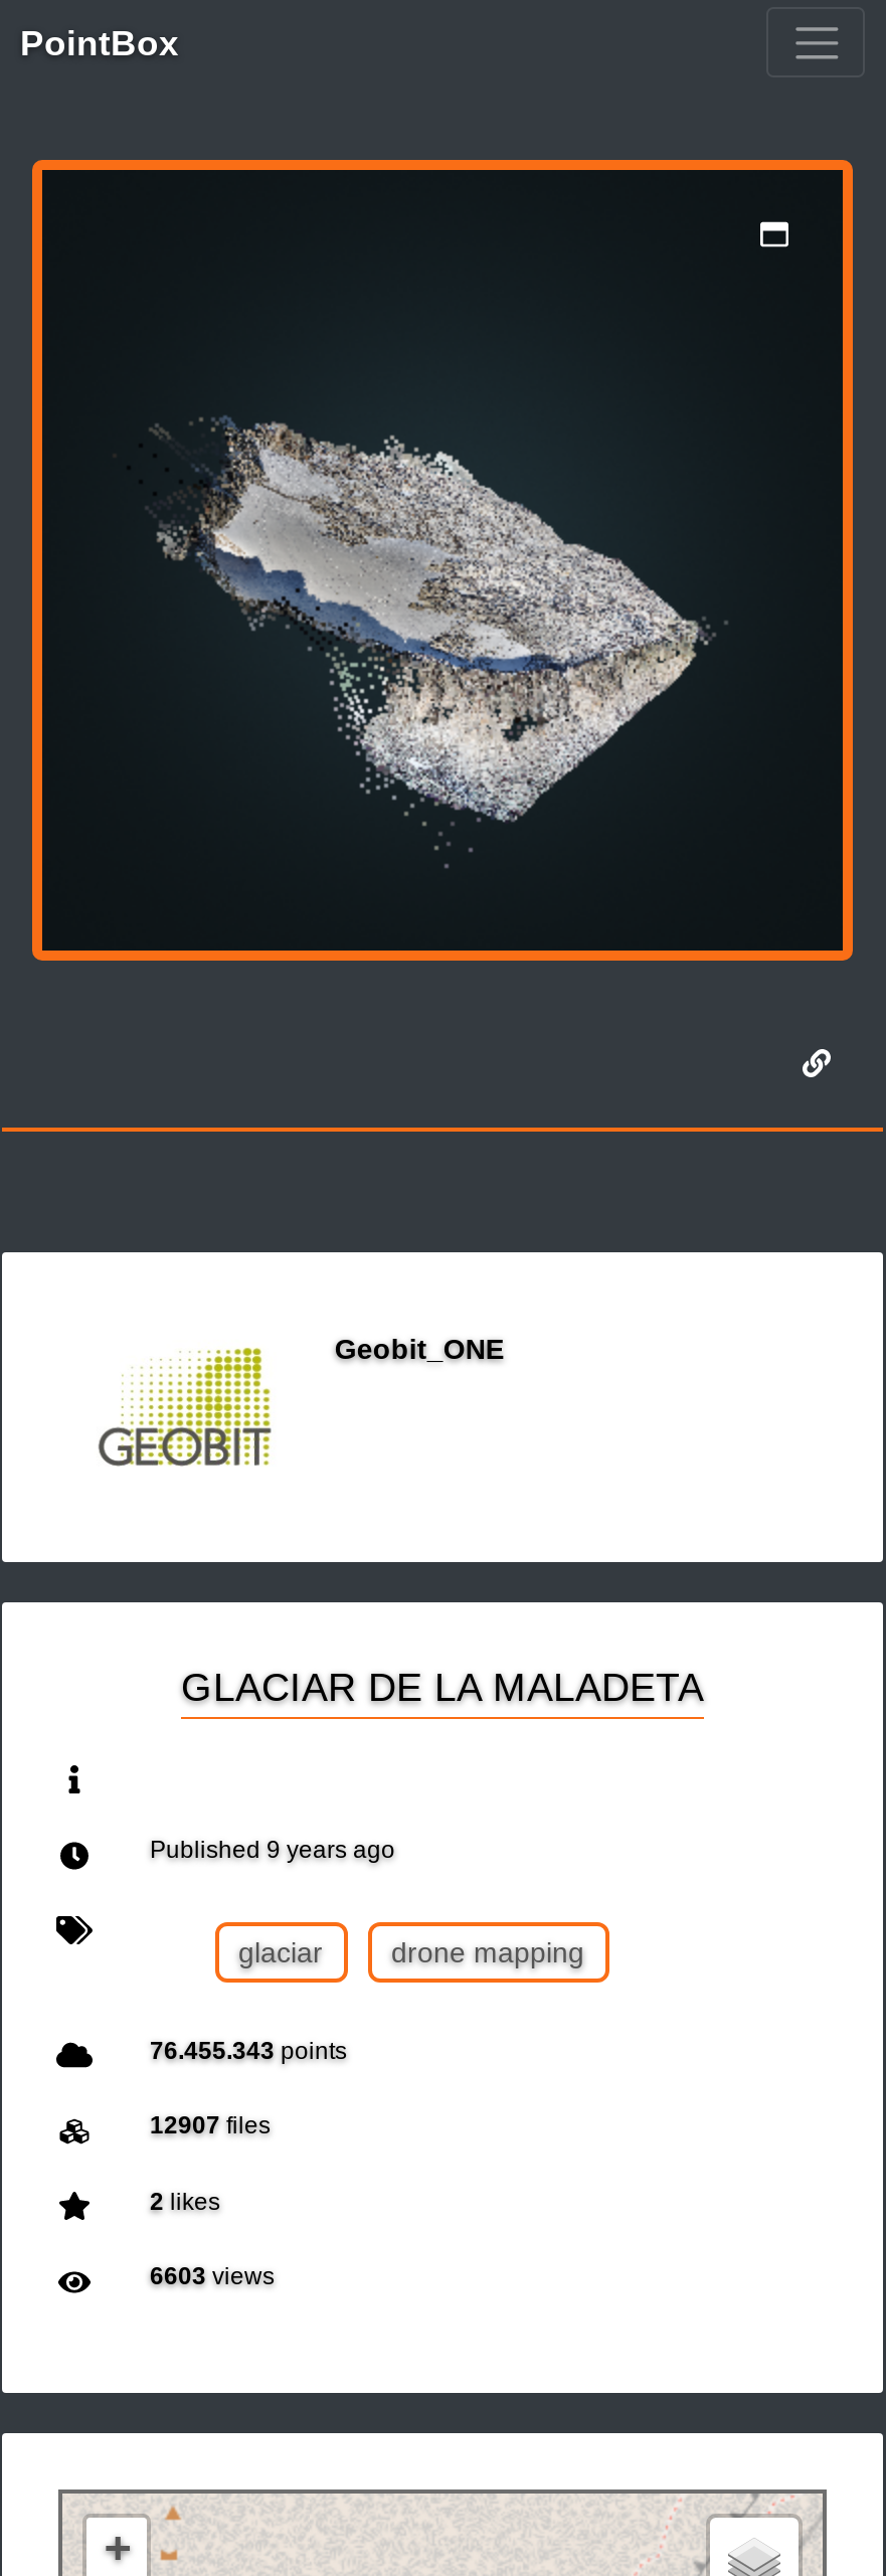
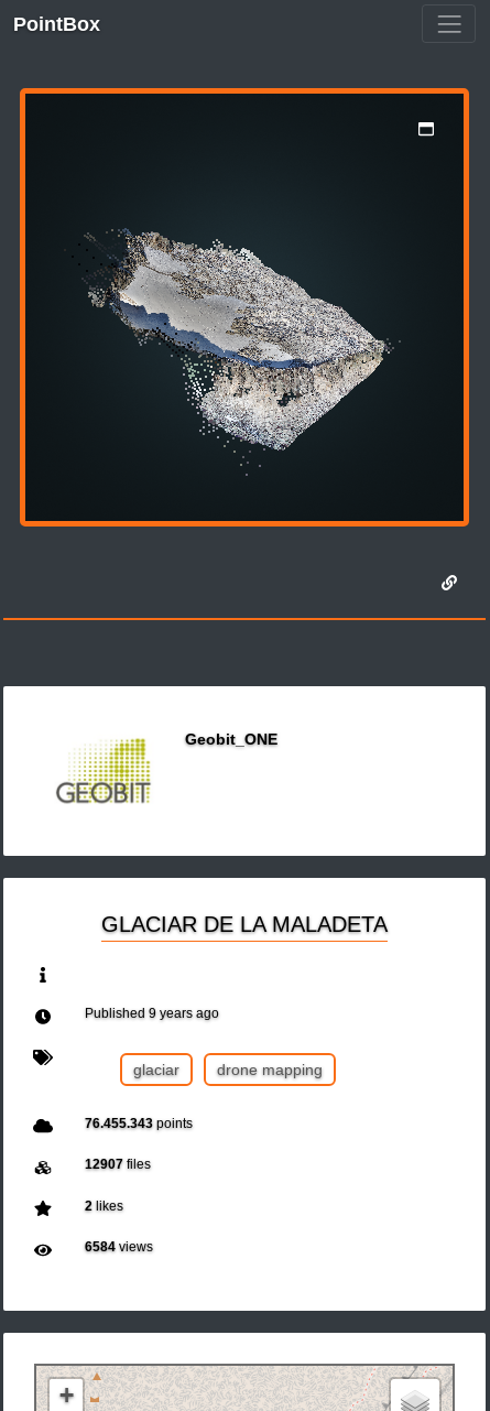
- 6603 views
+ 6584 views
